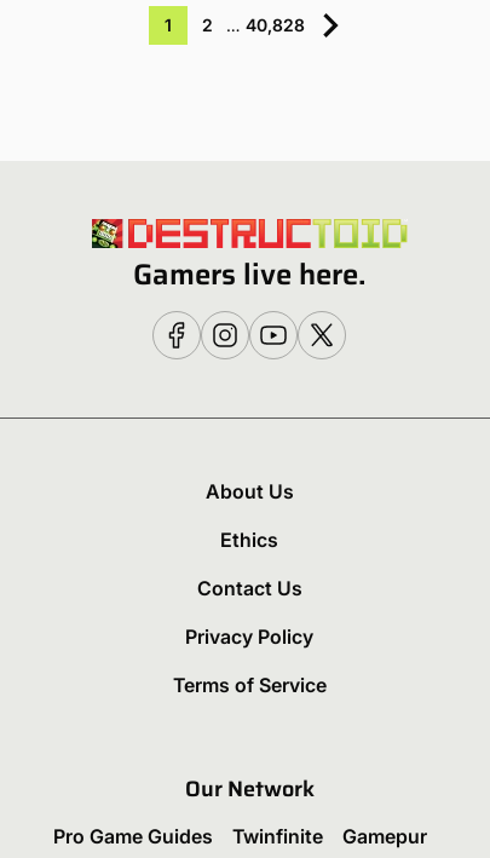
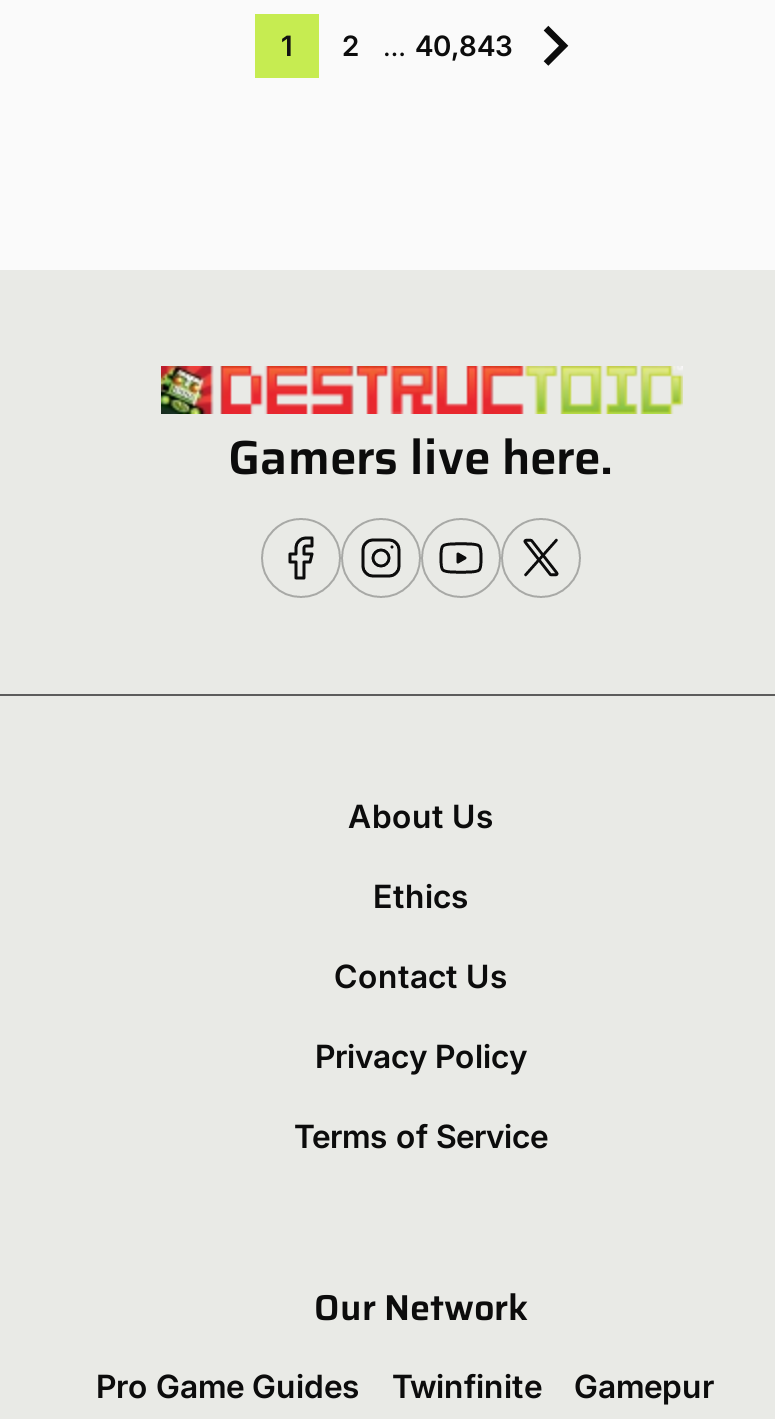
- 1 2 … 40,828
+ 1 2 … 40,843
